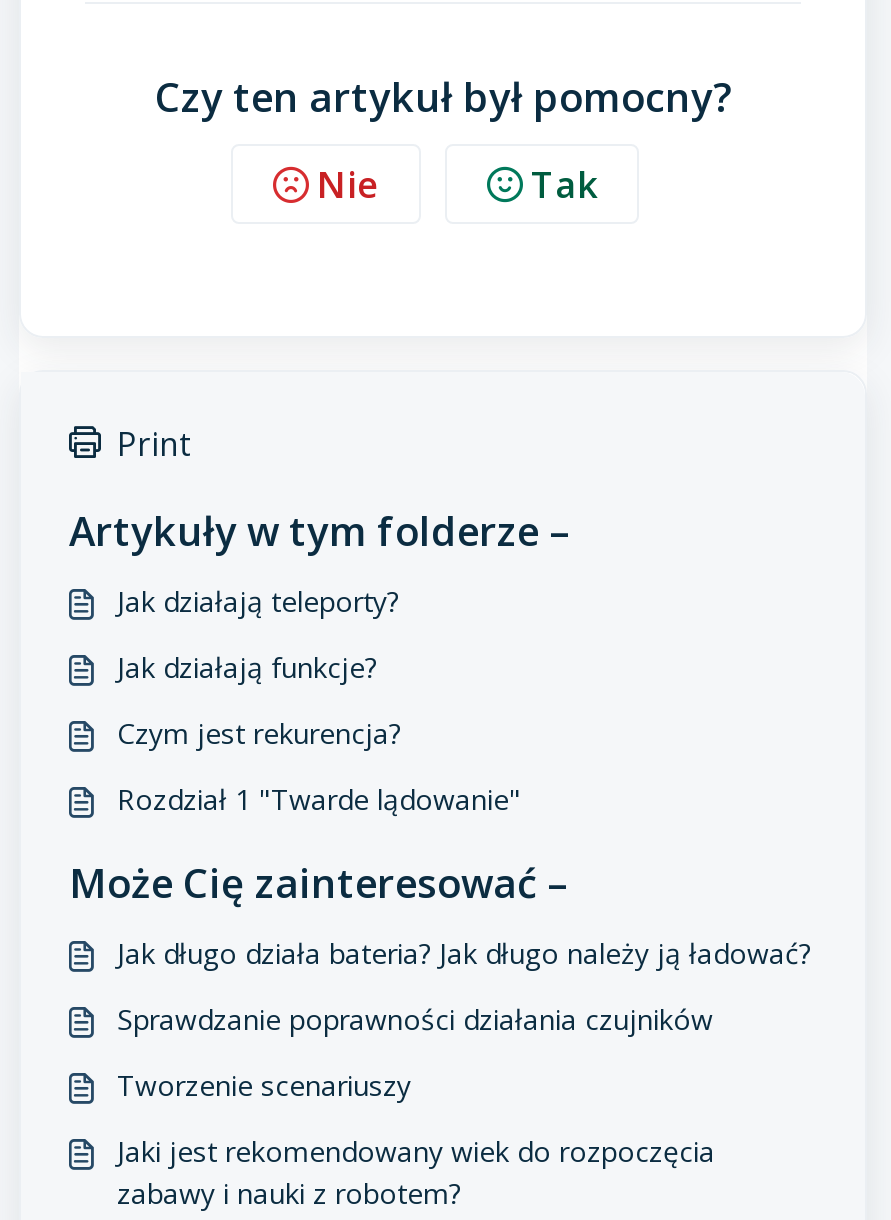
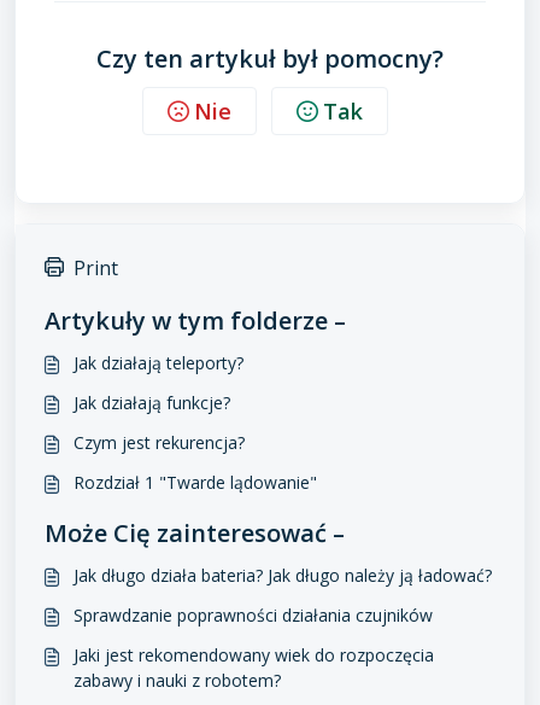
- Tworzenie scenariuszy
